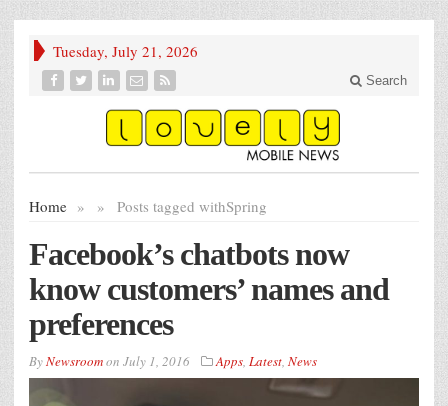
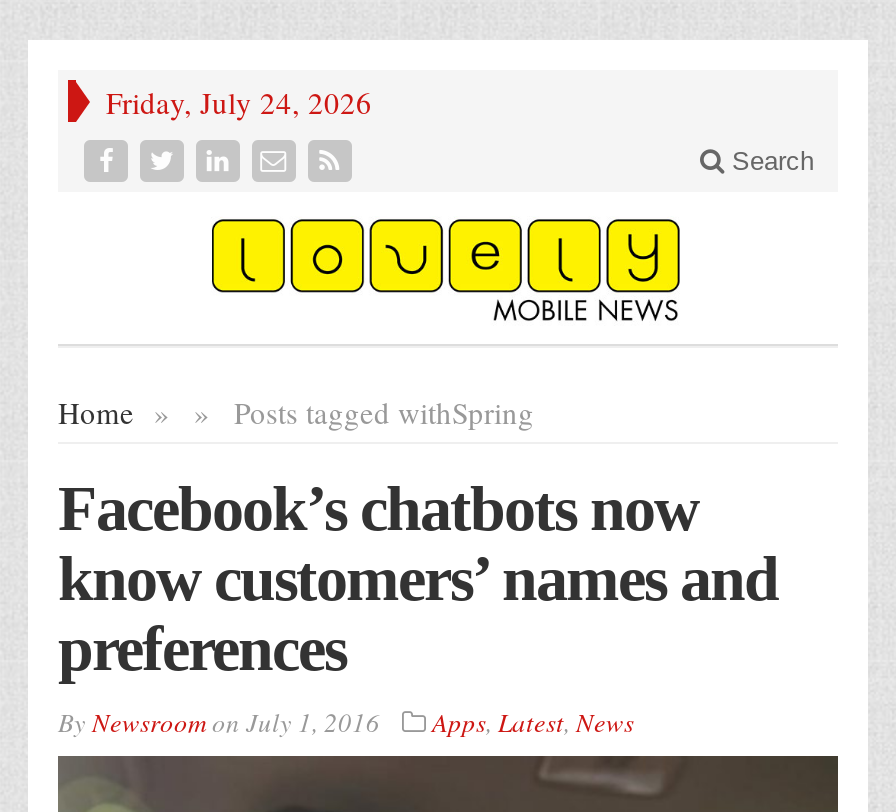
- Tuesday, July 21, 2026
+ Friday, July 24, 2026
